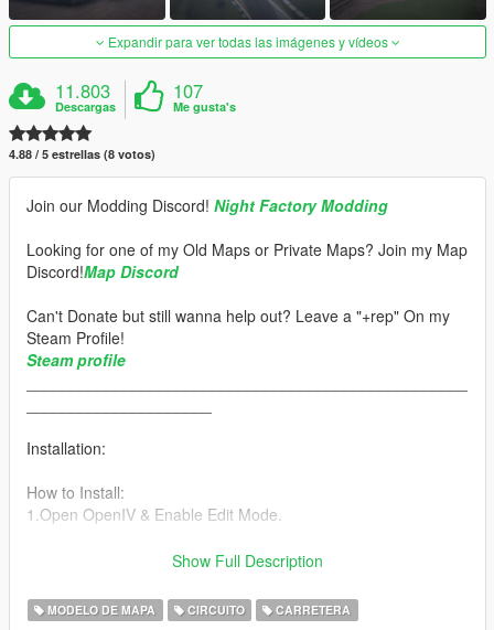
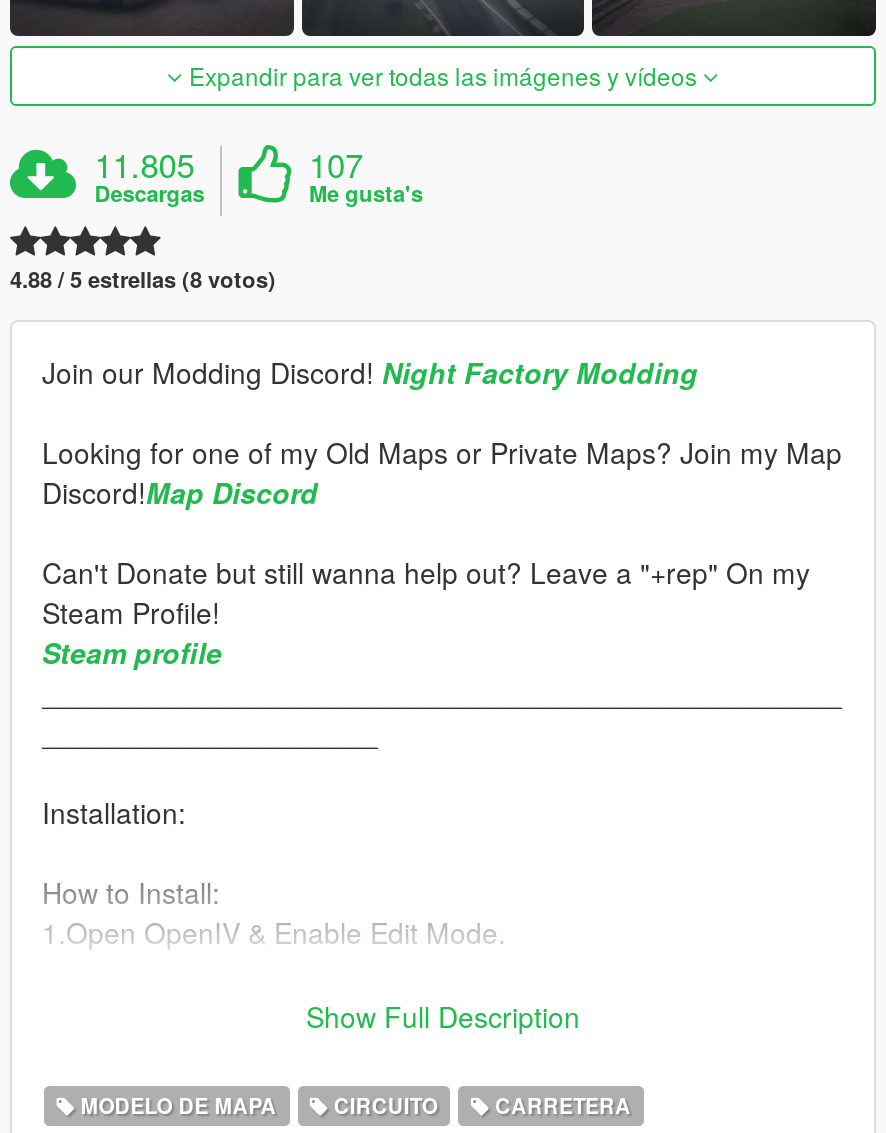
- 11.803
+ 11.805
